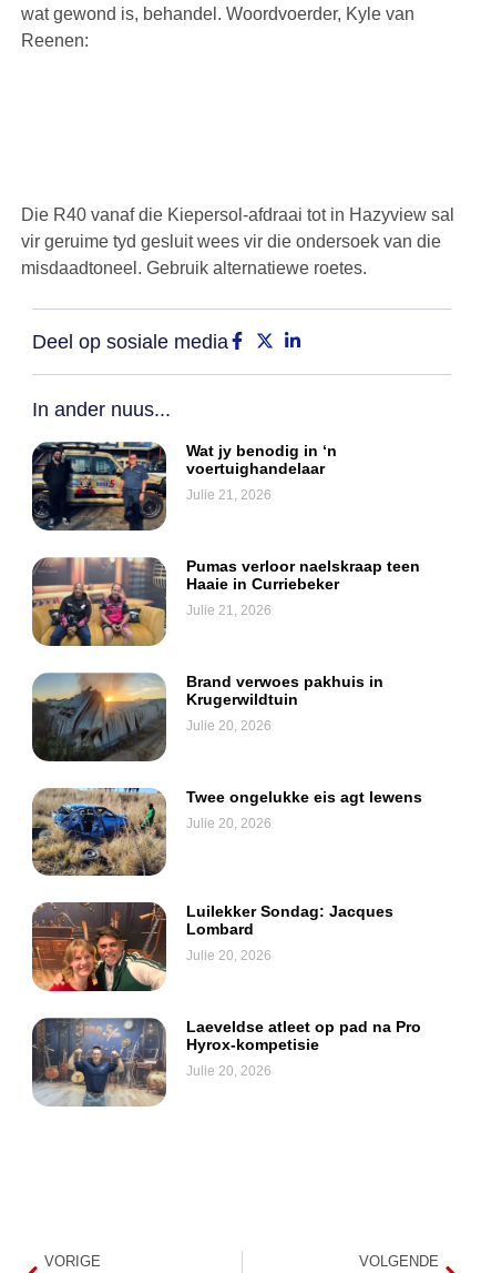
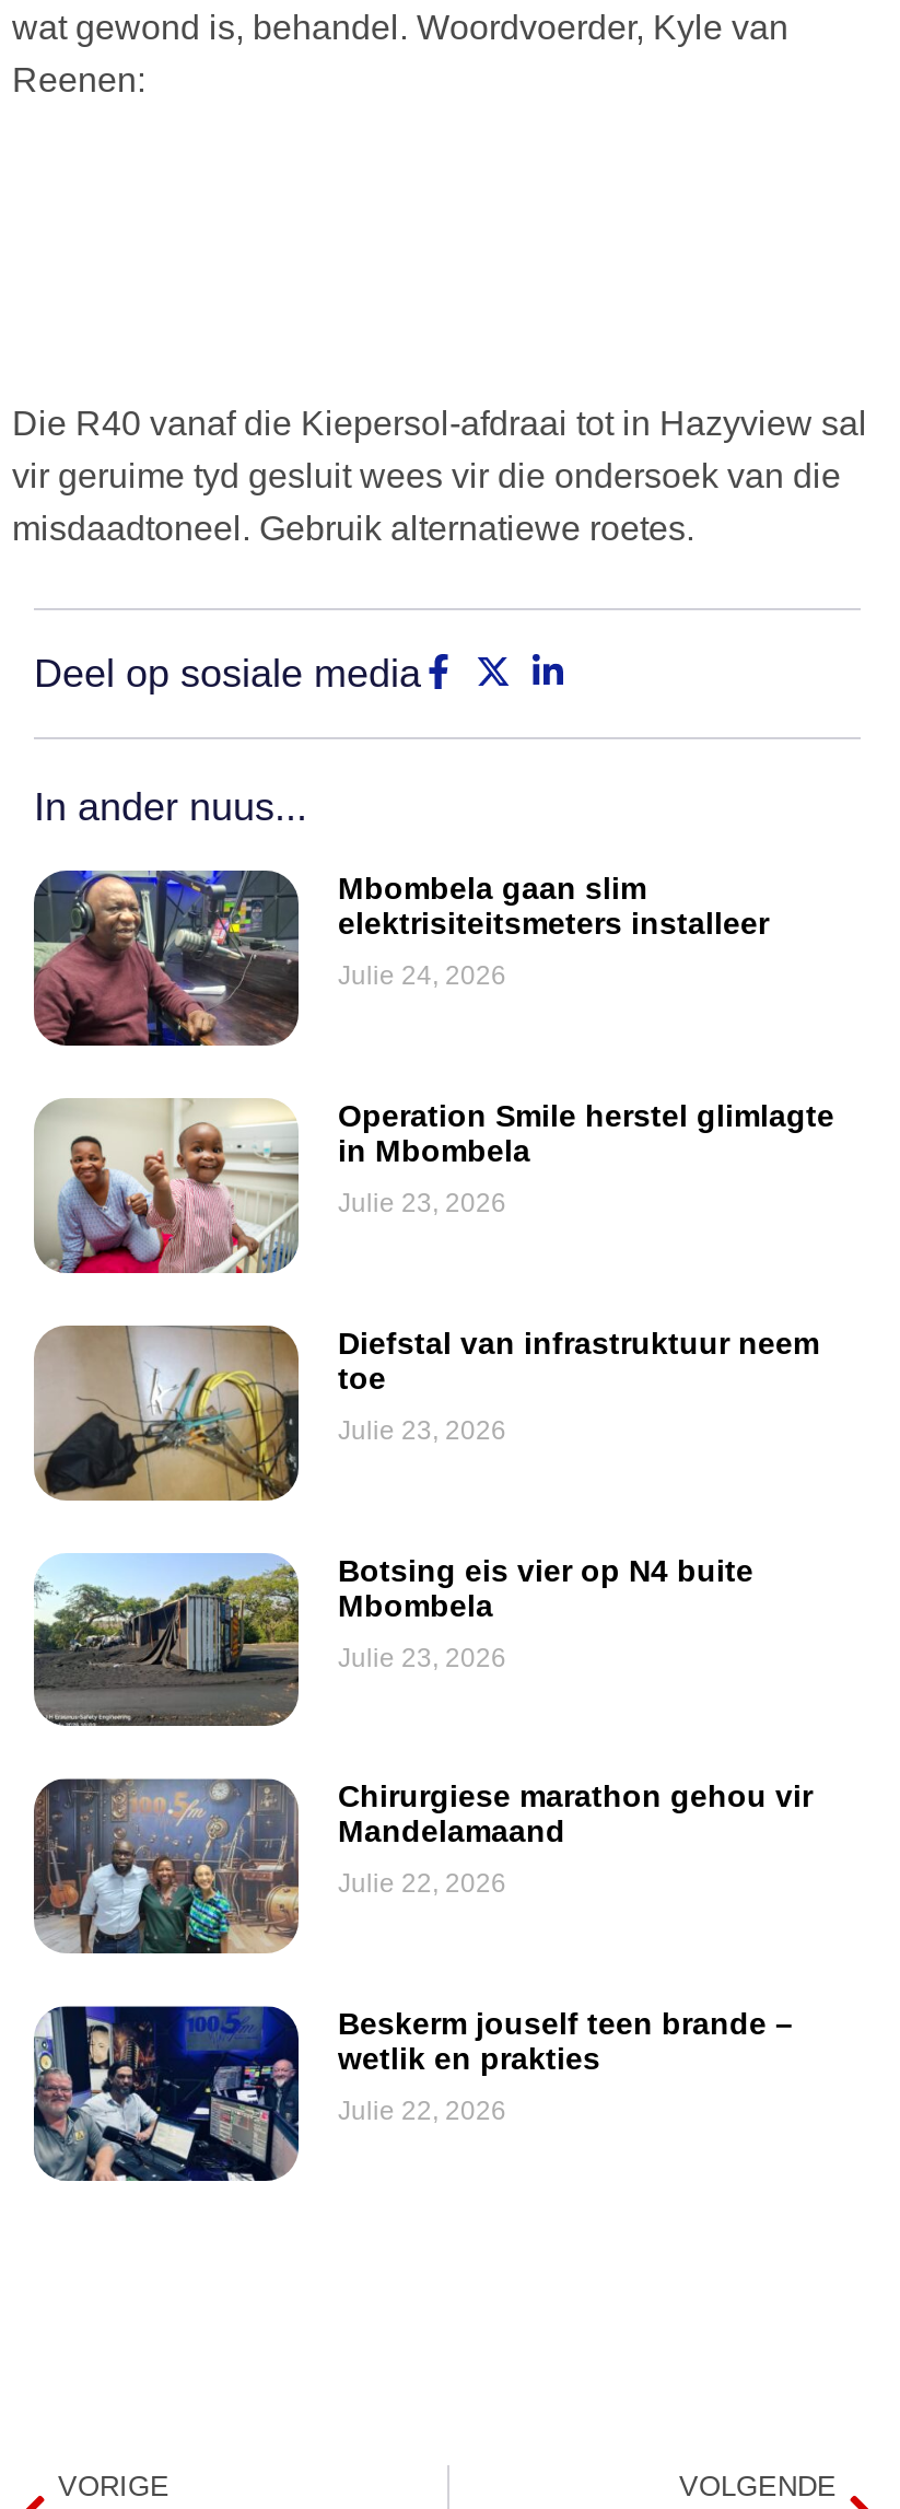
- [image]
- Wat jy benodig in ‘n
- voertuighandelaar
+ [image]
+ Mbombela gaan slim
+ elektrisiteitsmeters installeer

- Julie 21, 2026
+ Julie 24, 2026

- [image]
- Pumas verloor naelskraap teen
- Haaie in Curriebeker
+ [image]
+ Operation Smile herstel glimlagte
+ in Mbombela

- Julie 21, 2026
+ Julie 23, 2026

- [image]
- Brand verwoes pakhuis in
- Krugerwildtuin
+ [image]
+ Diefstal van infrastruktuur neem
+ toe

- Julie 20, 2026
+ Julie 23, 2026

- [image]
- Twee ongelukke eis agt lewens
+ [image]
+ Botsing eis vier op N4 buite
+ Mbombela

- Julie 20, 2026
+ Julie 23, 2026

- [image]
- Luilekker Sondag: Jacques
- Lombard
+ [image]
+ Chirurgiese marathon gehou vir
+ Mandelamaand

- Julie 20, 2026
+ Julie 22, 2026

- [image]
- Laeveldse atleet op pad na Pro
- Hyrox-kompetisie
+ [image]
+ Beskerm jouself teen brande –
+ wetlik en prakties

- Julie 20, 2026
+ Julie 22, 2026
